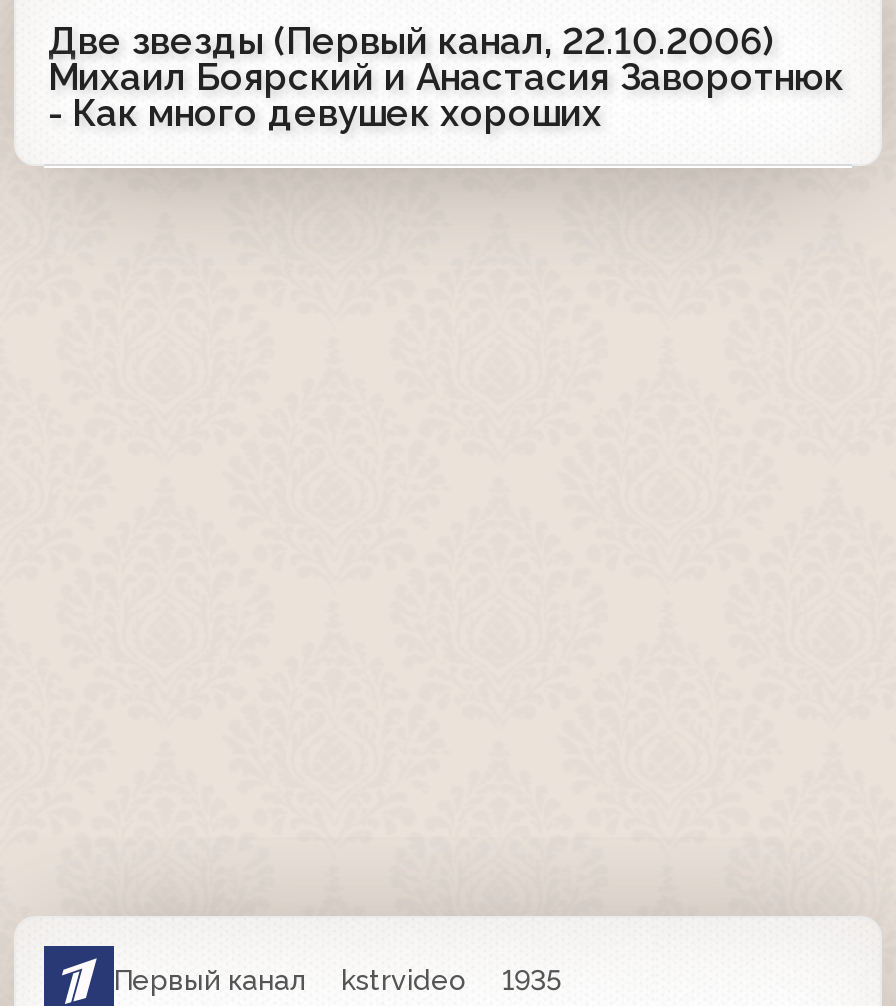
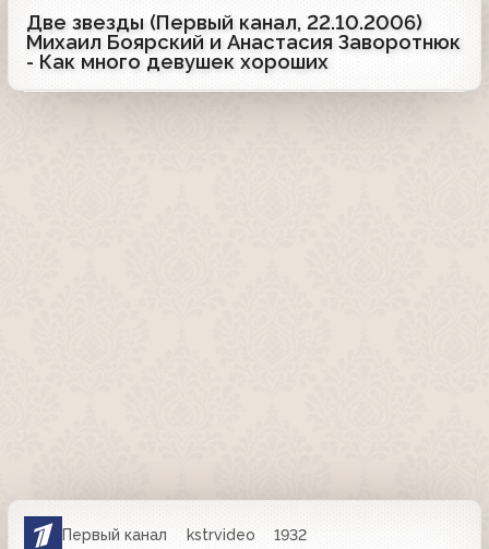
- Первый канал kstrvideo 1935
+ Первый канал kstrvideo 1932
